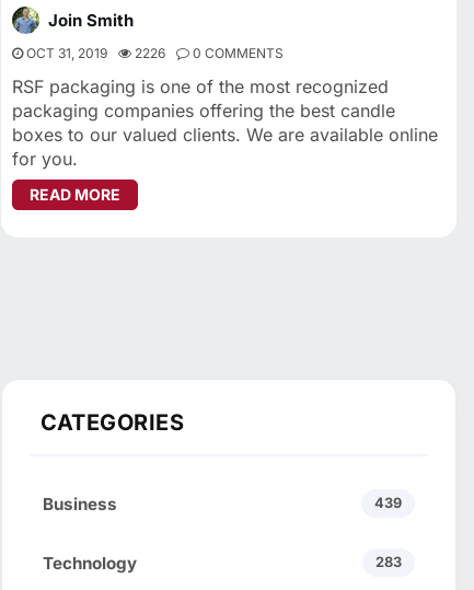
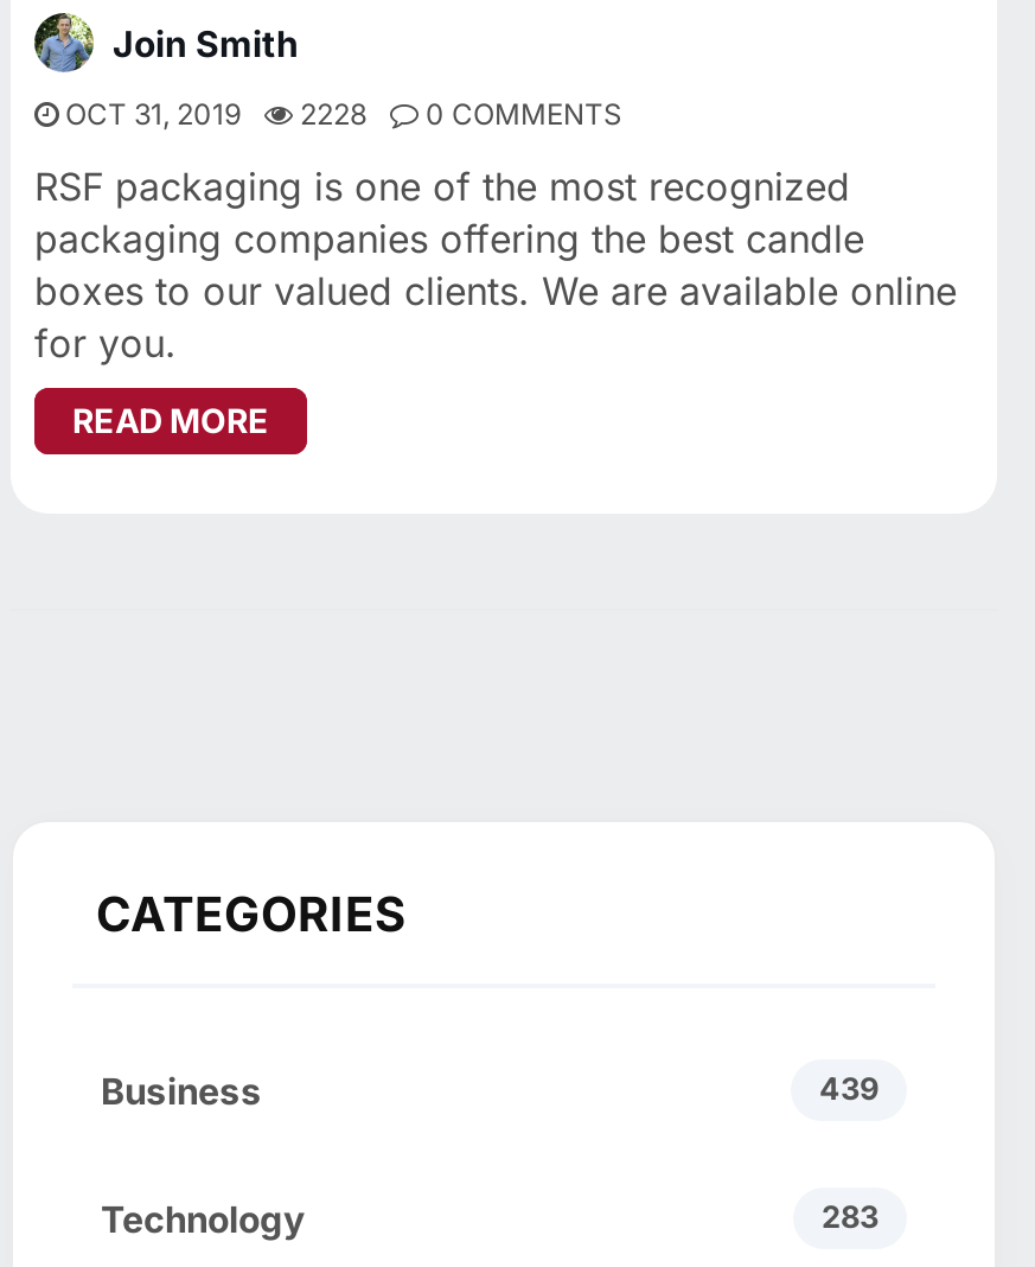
- OCT 31, 2019 2226 0 COMMENTS
+ OCT 31, 2019 2228 0 COMMENTS
